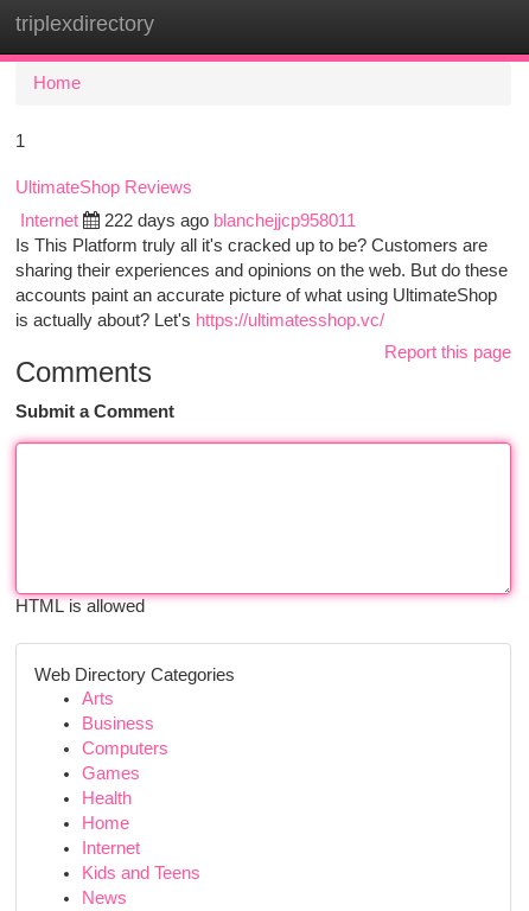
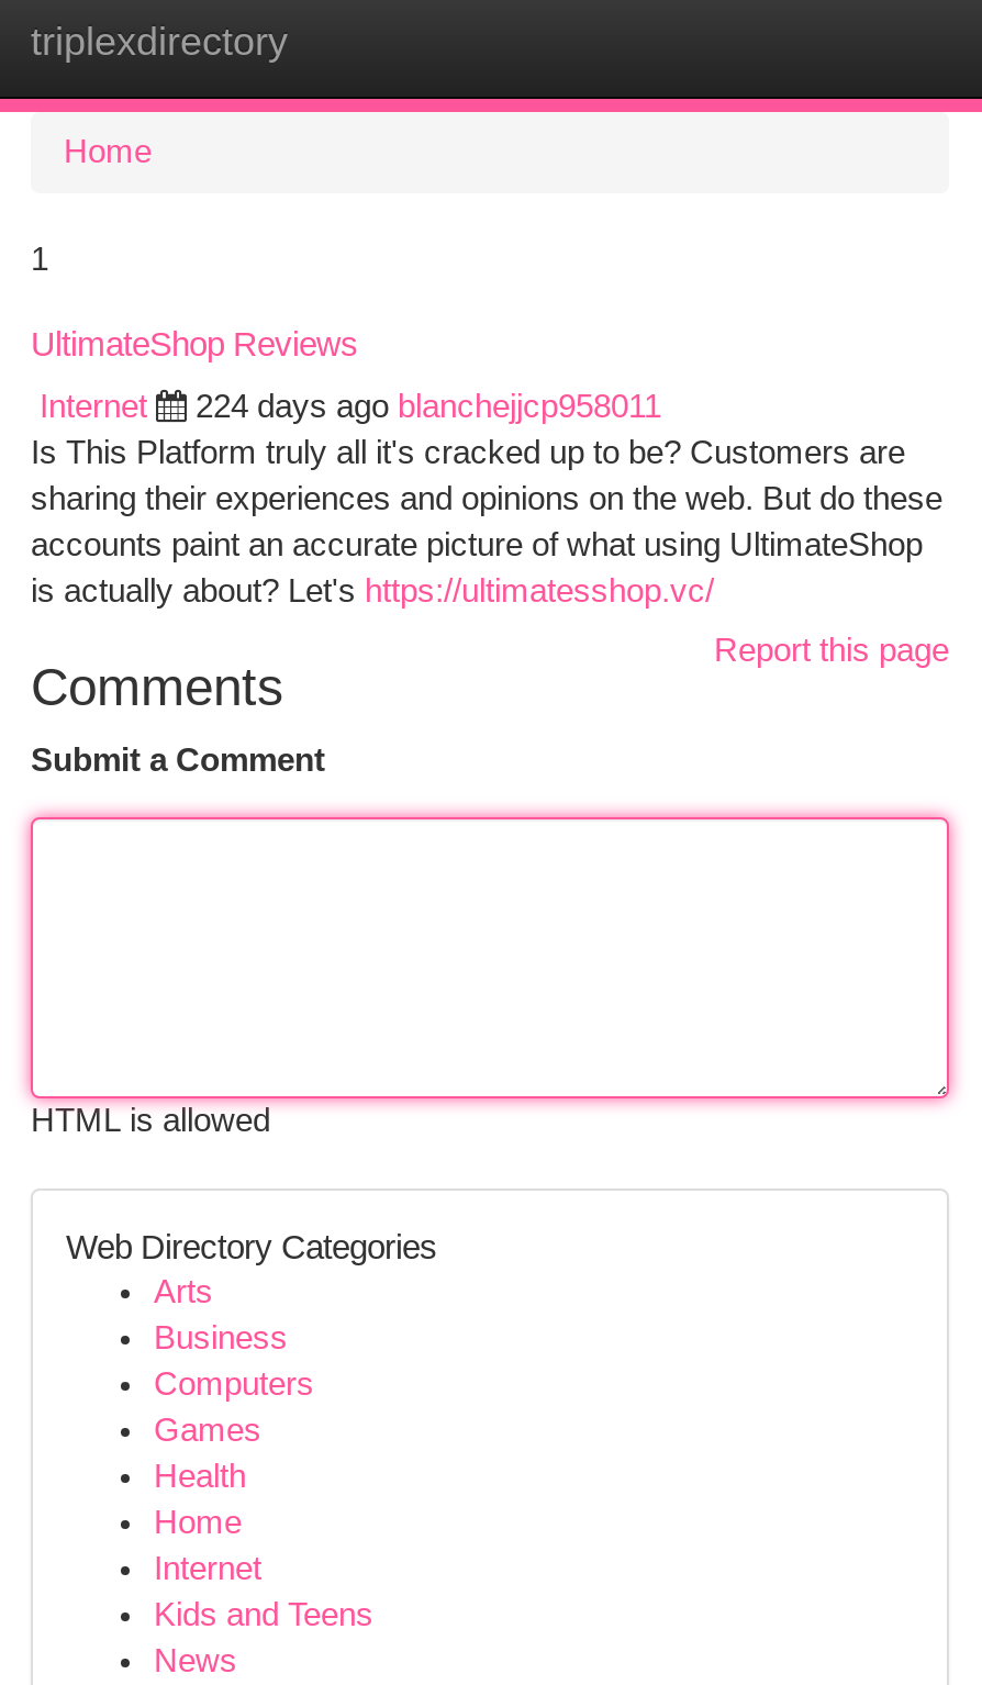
- 222 days ago blanchejjcp958011
+ 224 days ago blanchejjcp958011
